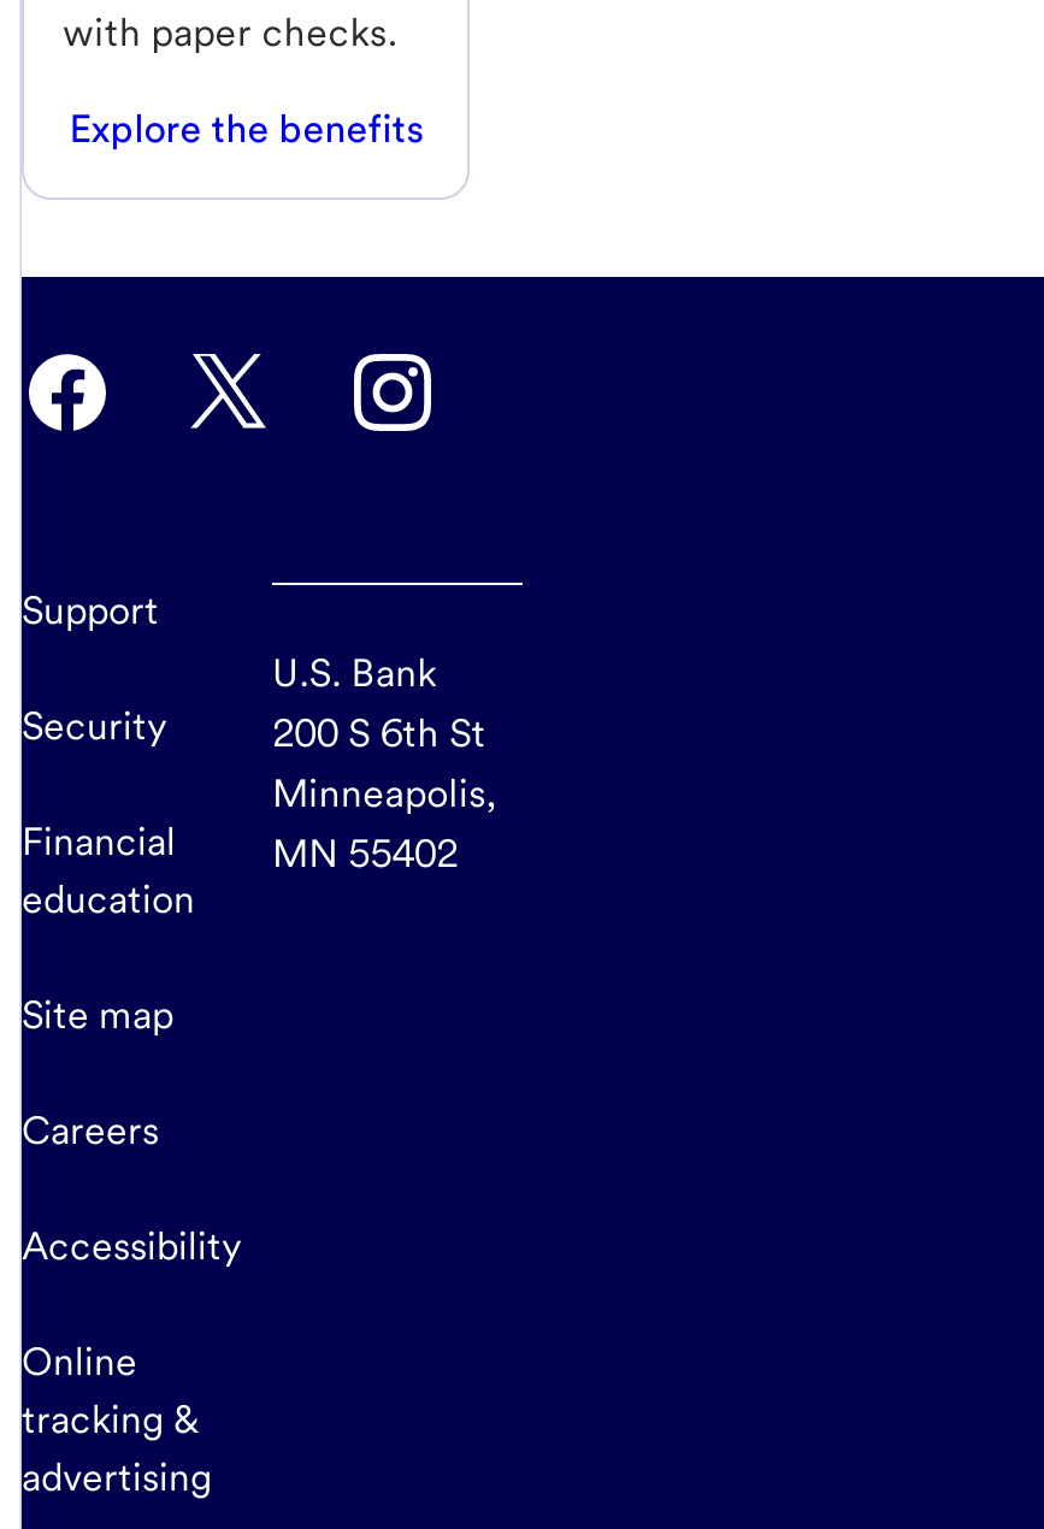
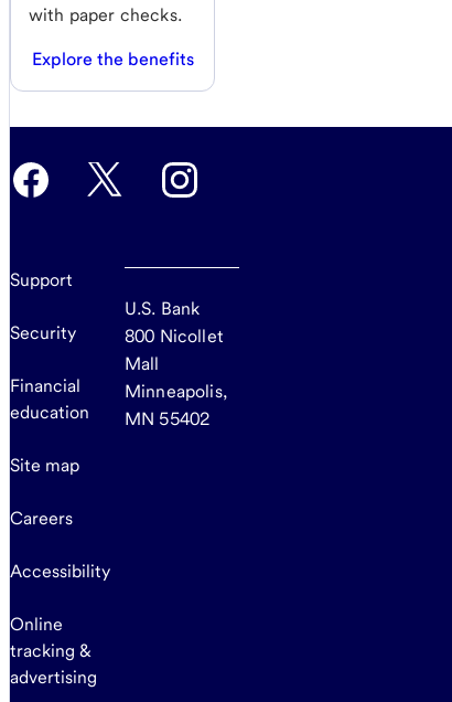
- 200 S 6th St
+ 800 Nicollet
+ Mall

moved down: Minneapolis, | MN 55402
